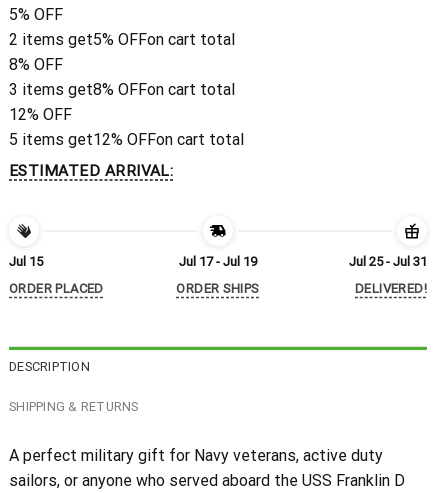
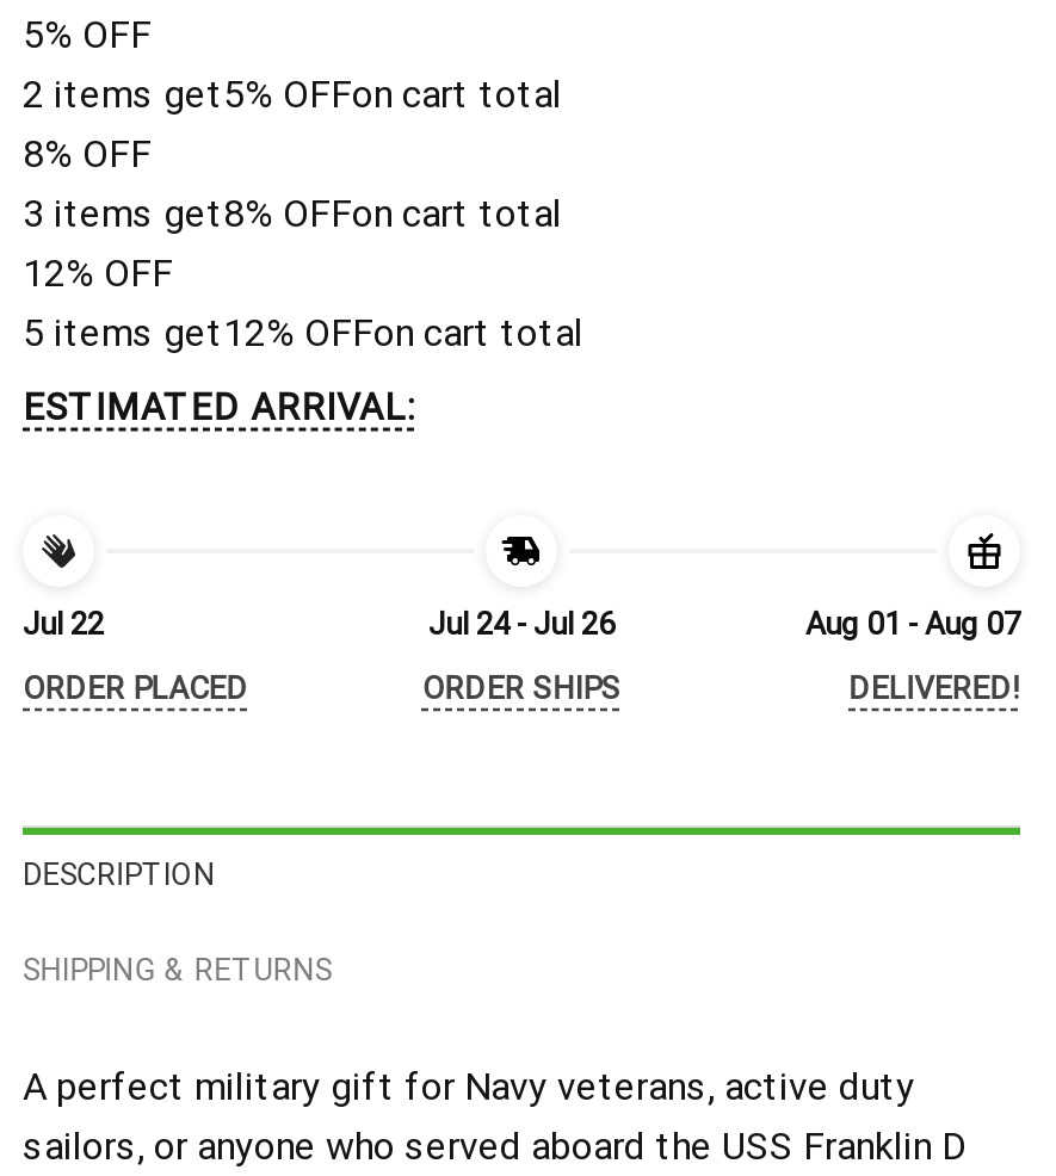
- Jul 15
+ Jul 22

- Jul 17 - Jul 19
+ Jul 24 - Jul 26

- Jul 25 - Jul 31
+ Aug 01 - Aug 07
